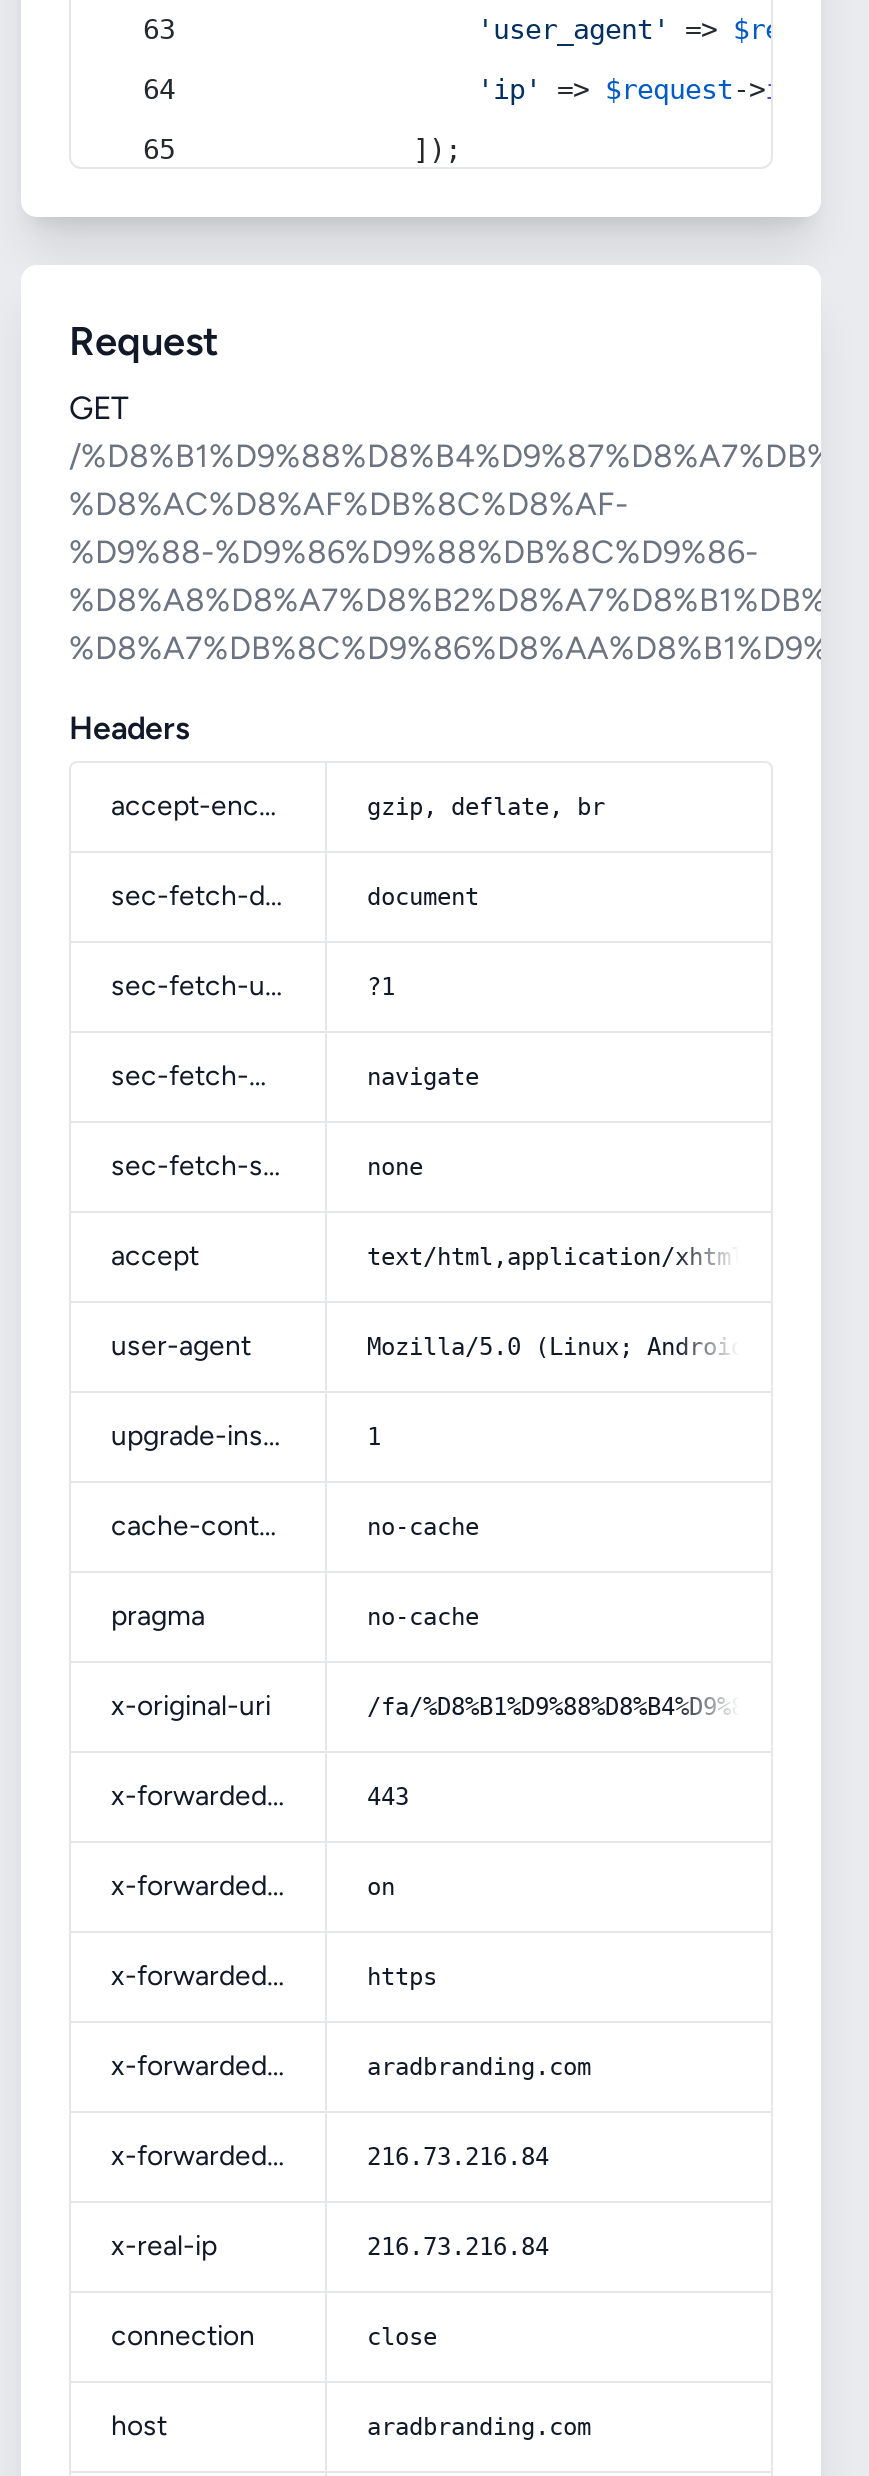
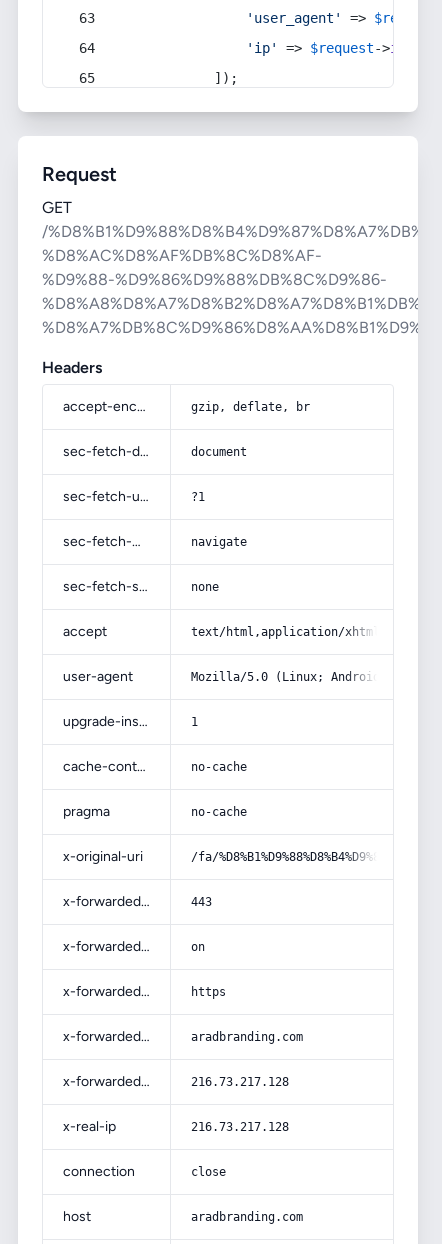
- 216.73.216.84
+ 216.73.217.128

- 216.73.216.84
+ 216.73.217.128
